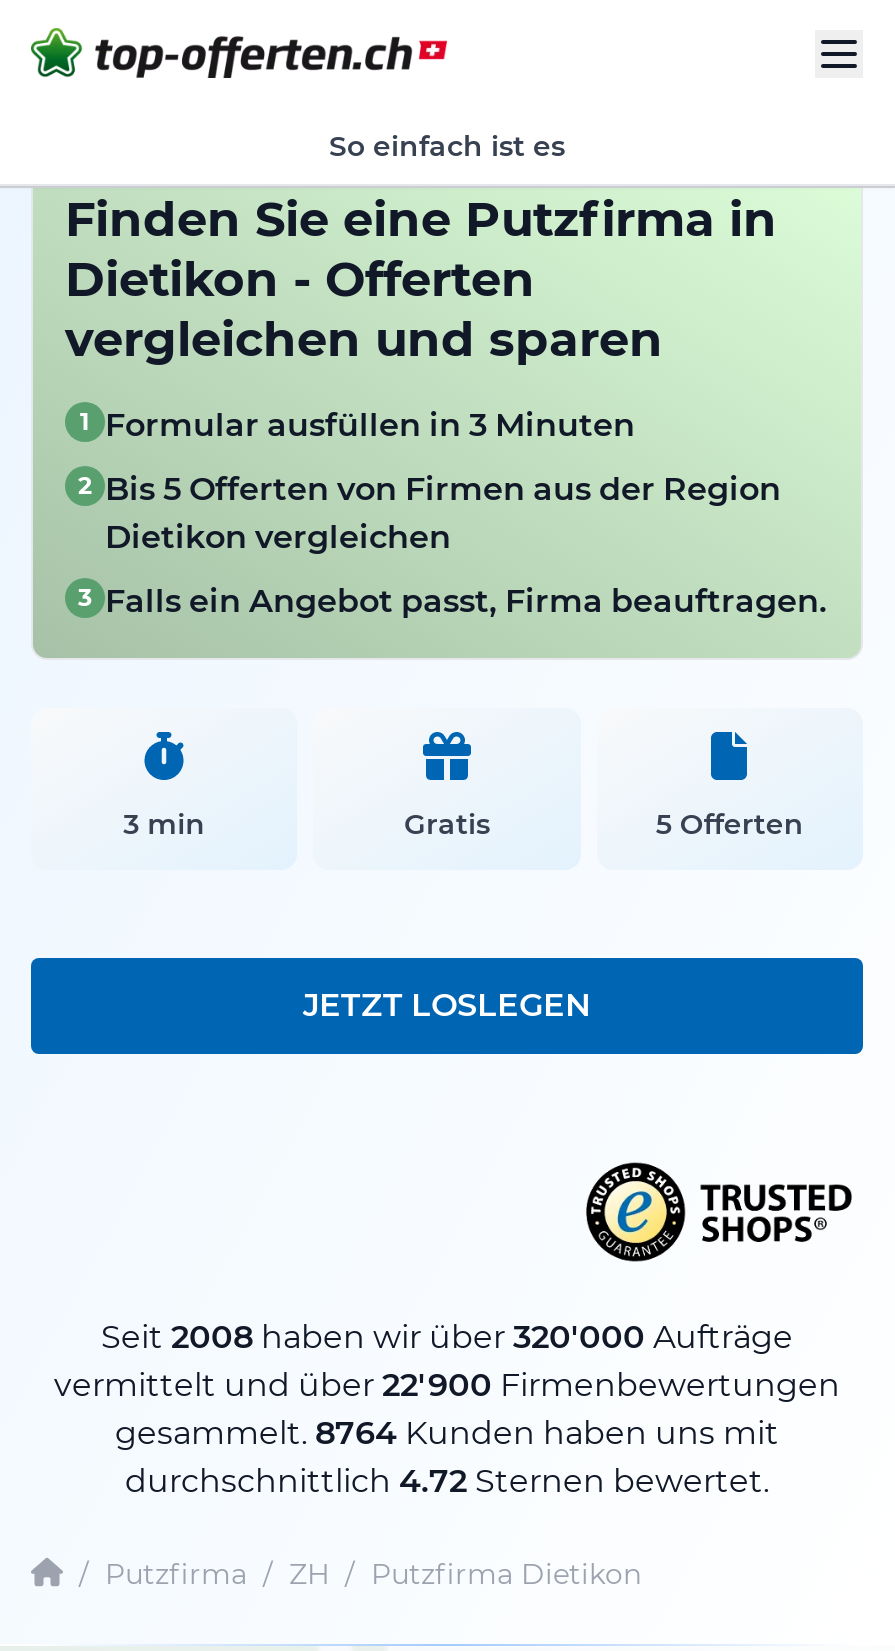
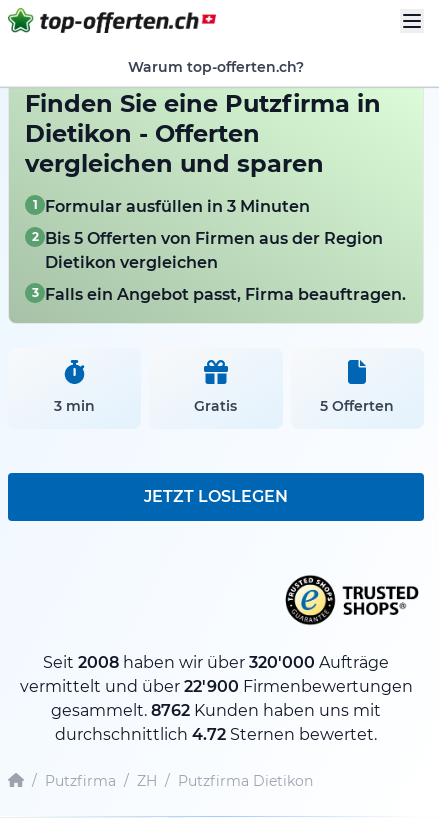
- So einfach ist es
+ Warum top-offerten.ch?

- gesammelt. 8764 Kunden haben uns mit
+ gesammelt. 8762 Kunden haben uns mit
